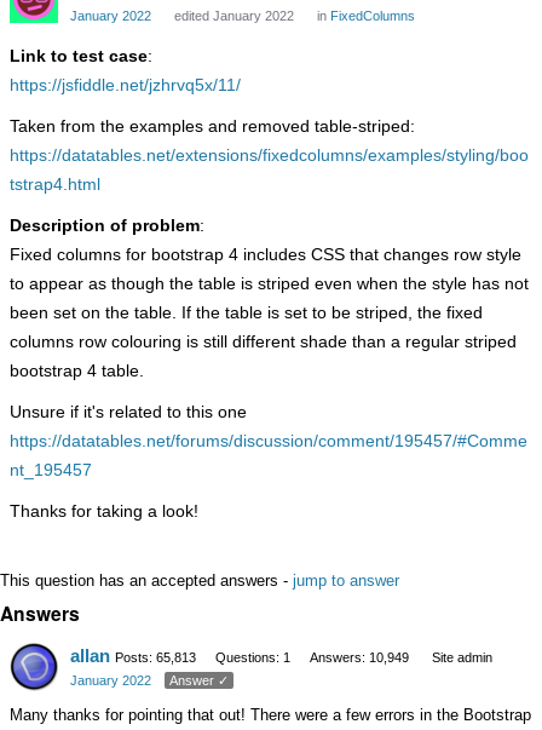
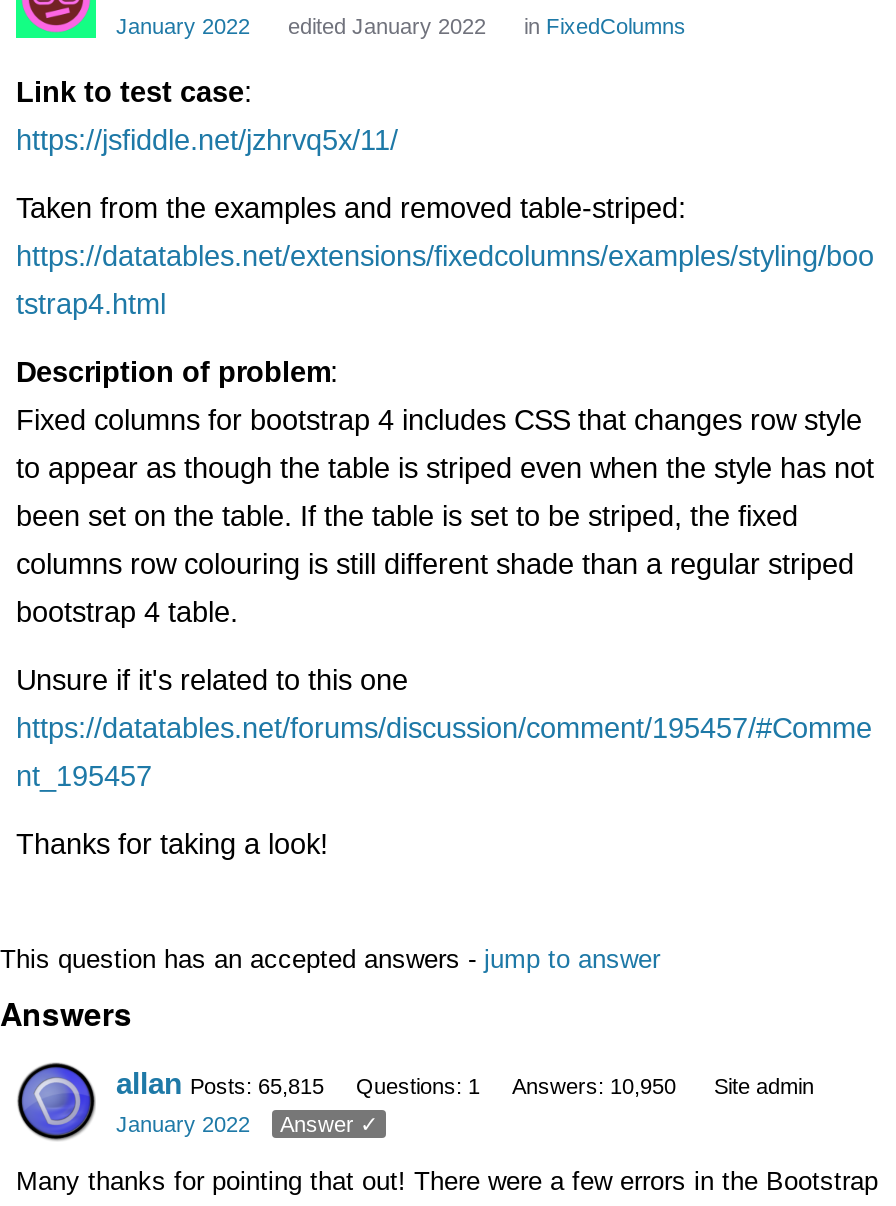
- allan Posts: 65,813
+ allan Posts: 65,815

- Answers: 10,949
+ Answers: 10,950
